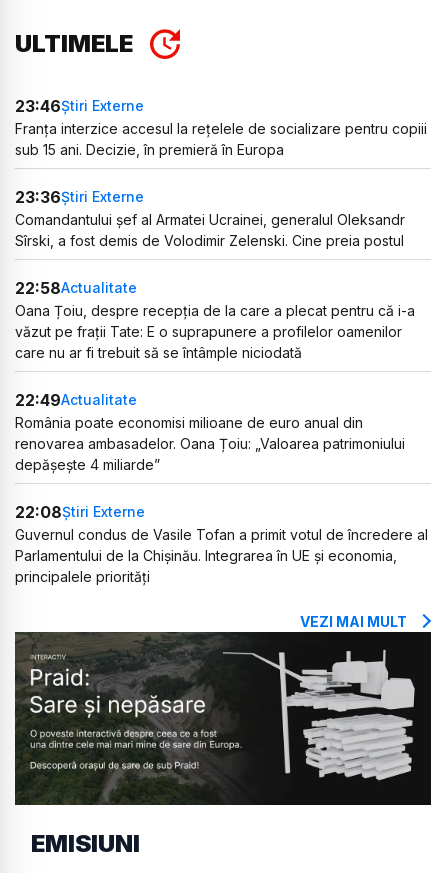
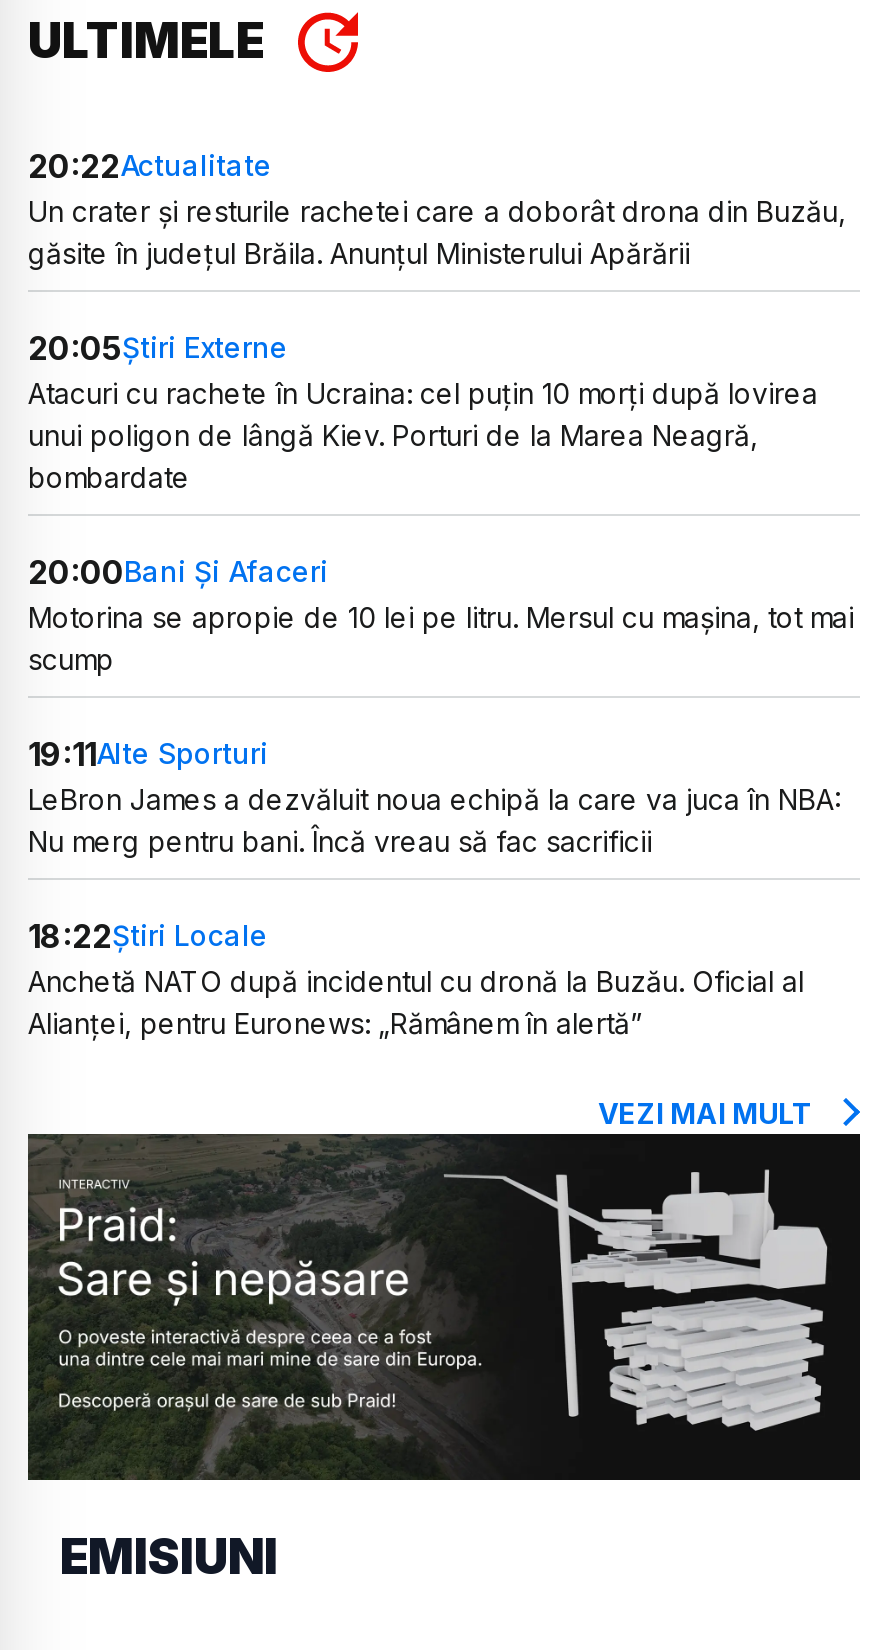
- 23:46Știri Externe
- Franța interzice accesul la rețelele de socializare pentru copiii
- sub 15 ani. Decizie, în premieră în Europa
+ 20:22Actualitate
+ Un crater și resturile rachetei care a doborât drona din Buzău,
+ găsite în județul Brăila. Anunțul Ministerului Apărării

- 23:36Știri Externe
- Comandantului șef al Armatei Ucrainei, generalul Oleksandr
- Sîrski, a fost demis de Volodimir Zelenski. Cine preia postul
+ 20:05Știri Externe
+ Atacuri cu rachete în Ucraina: cel puțin 10 morți după lovirea
+ unui poligon de lângă Kiev. Porturi de la Marea Neagră,
+ bombardate

- 22:58Actualitate
- Oana Țoiu, despre recepția de la care a plecat pentru că i-a
- văzut pe frații Tate: E o suprapunere a profilelor oamenilor
- care nu ar fi trebuit să se întâmple niciodată
+ 20:00Bani Și Afaceri
+ Motorina se apropie de 10 lei pe litru. Mersul cu mașina, tot mai
+ scump

- 22:49Actualitate
- România poate economisi milioane de euro anual din
- renovarea ambasadelor. Oana Țoiu: „Valoarea patrimoniului
- depășește 4 miliarde”
+ 19:11Alte Sporturi
+ LeBron James a dezvăluit noua echipă la care va juca în NBA:
+ Nu merg pentru bani. Încă vreau să fac sacrificii

- 22:08Știri Externe
- Guvernul condus de Vasile Tofan a primit votul de încredere al
- Parlamentului de la Chișinău. Integrarea în UE și economia,
- principalele priorități
+ 18:22Știri Locale
+ Anchetă NATO după incidentul cu dronă la Buzău. Oficial al
+ Alianței, pentru Euronews: „Rămânem în alertă”
